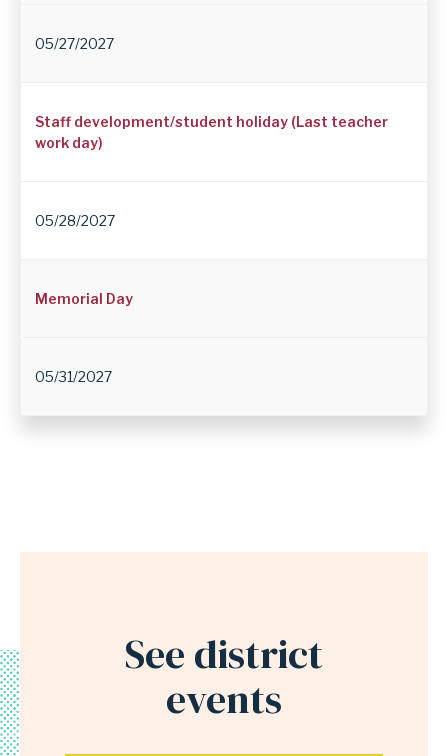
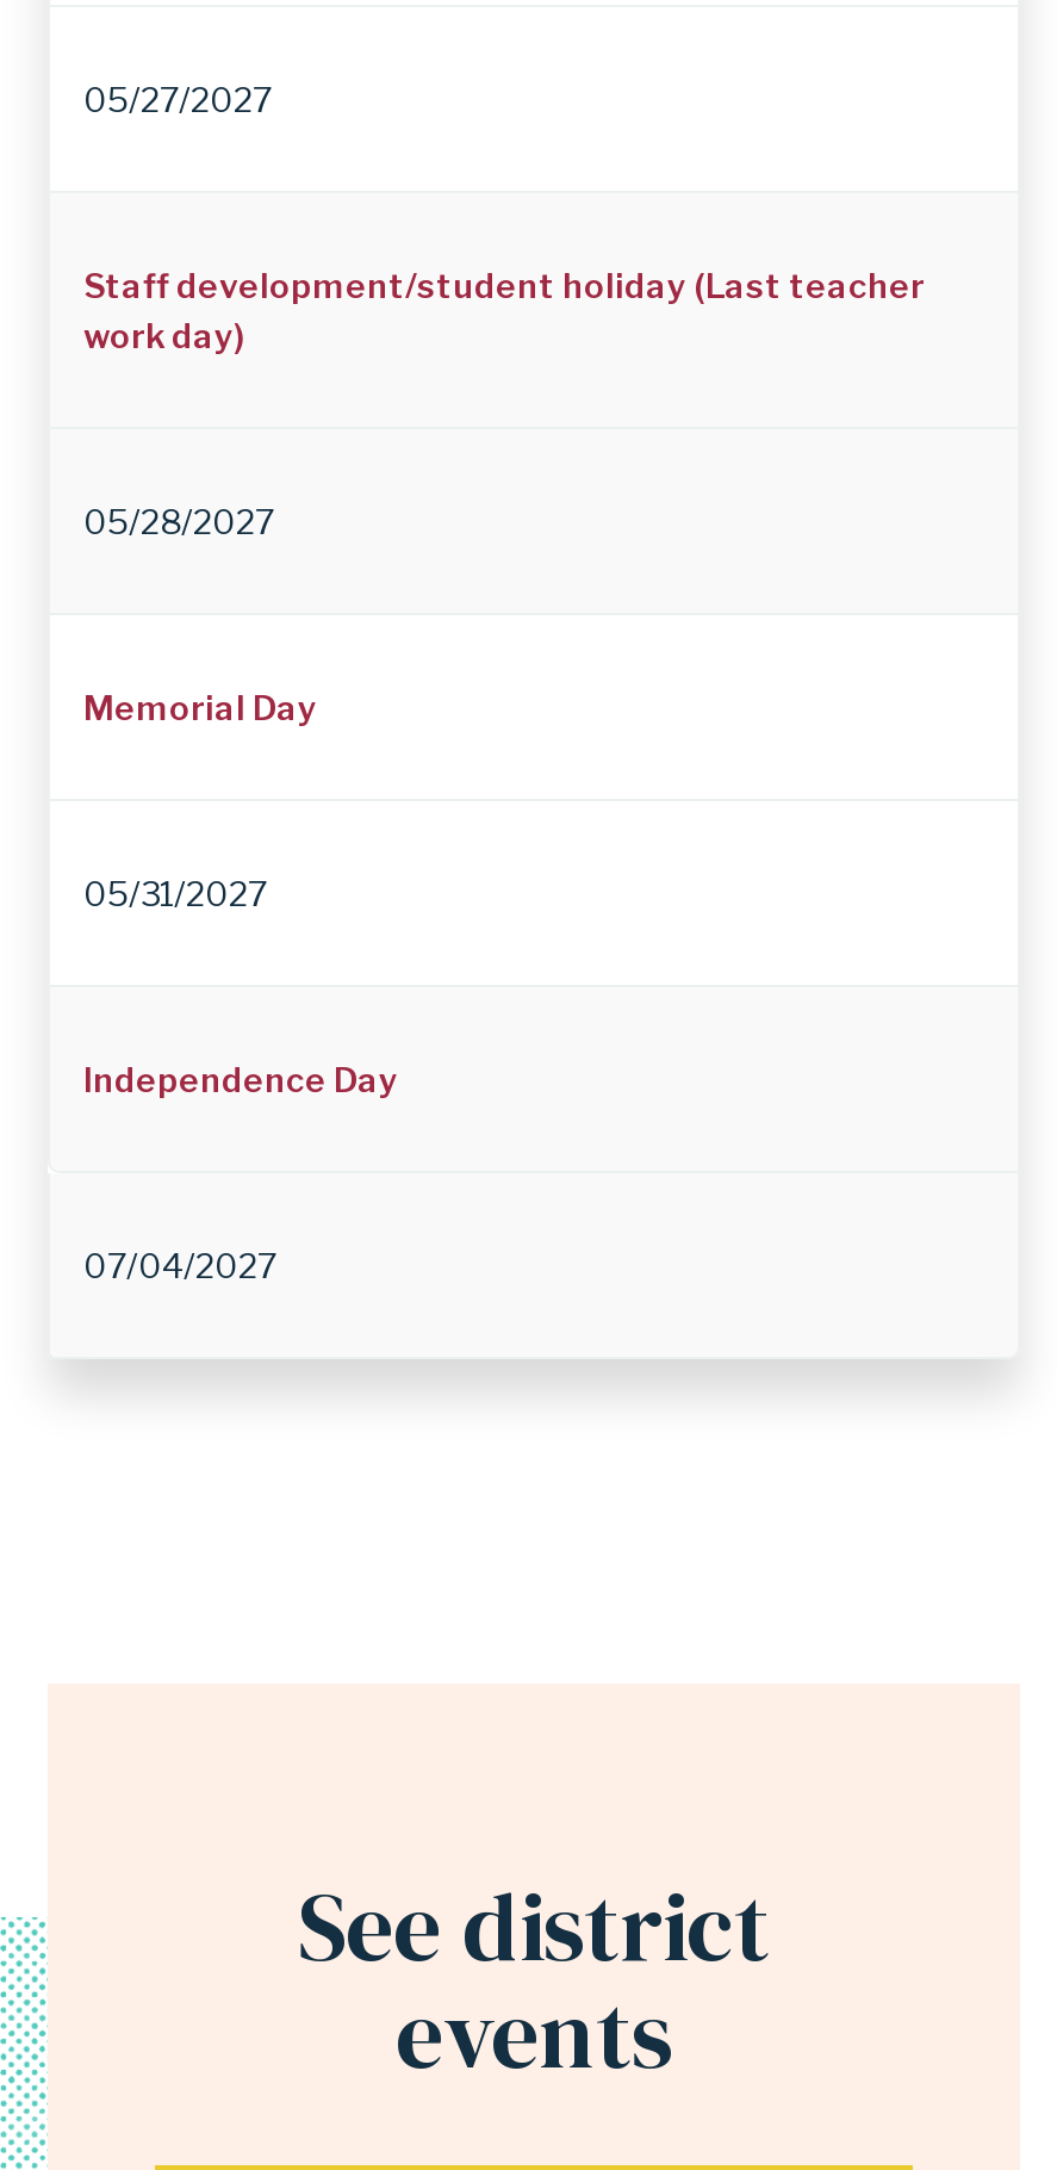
+ Independence Day

+ 07/04/2027
